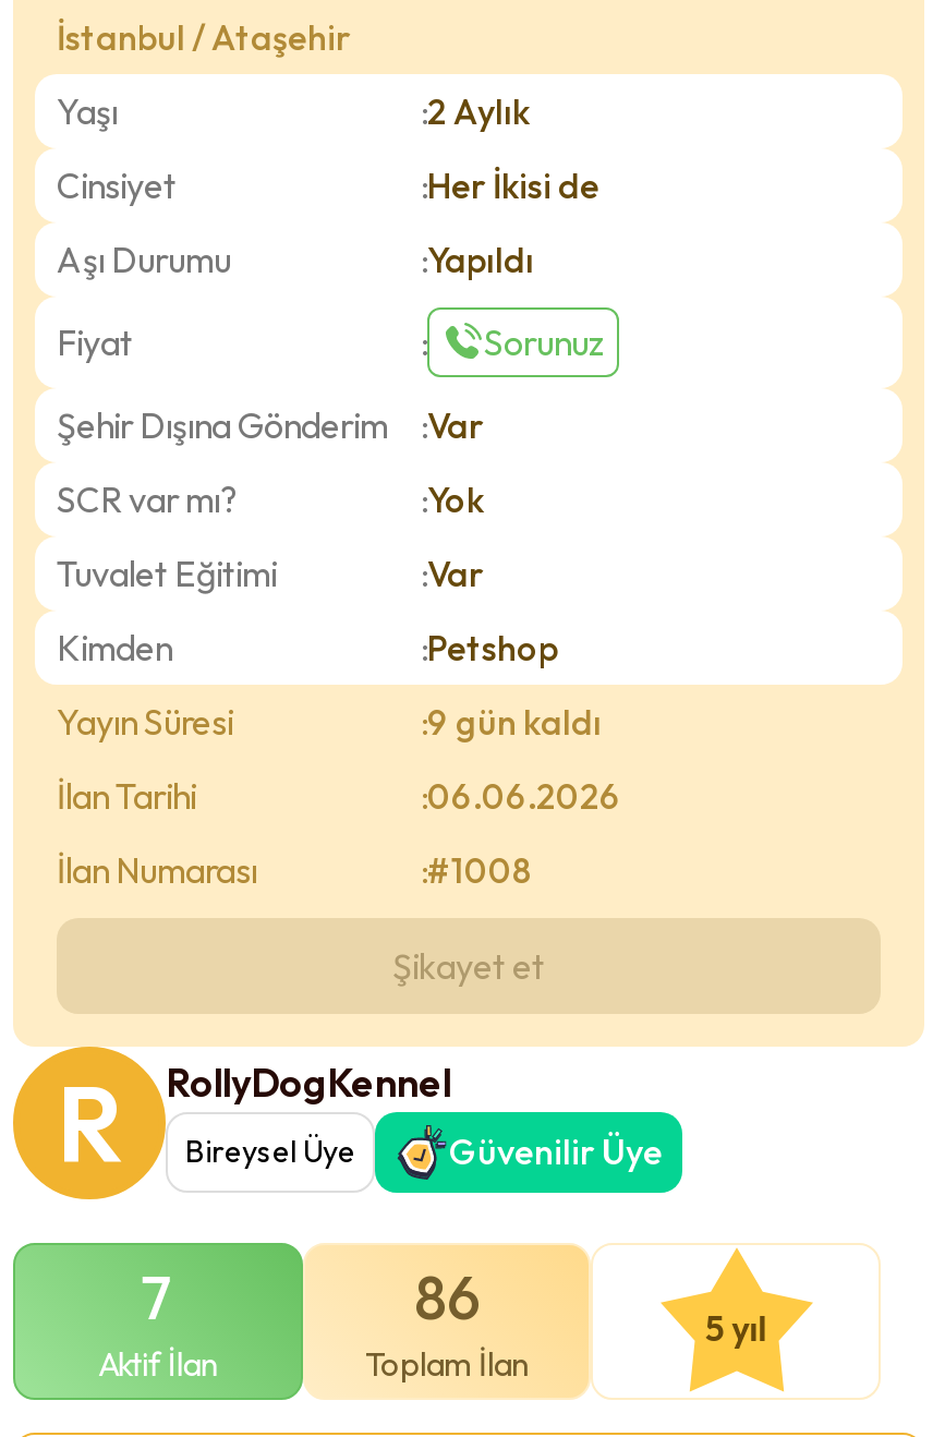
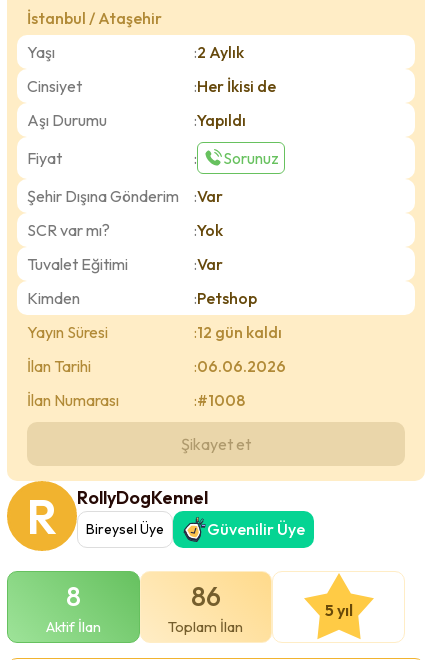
- :9 gün kaldı
+ :12 gün kaldı

- 7
+ 8
